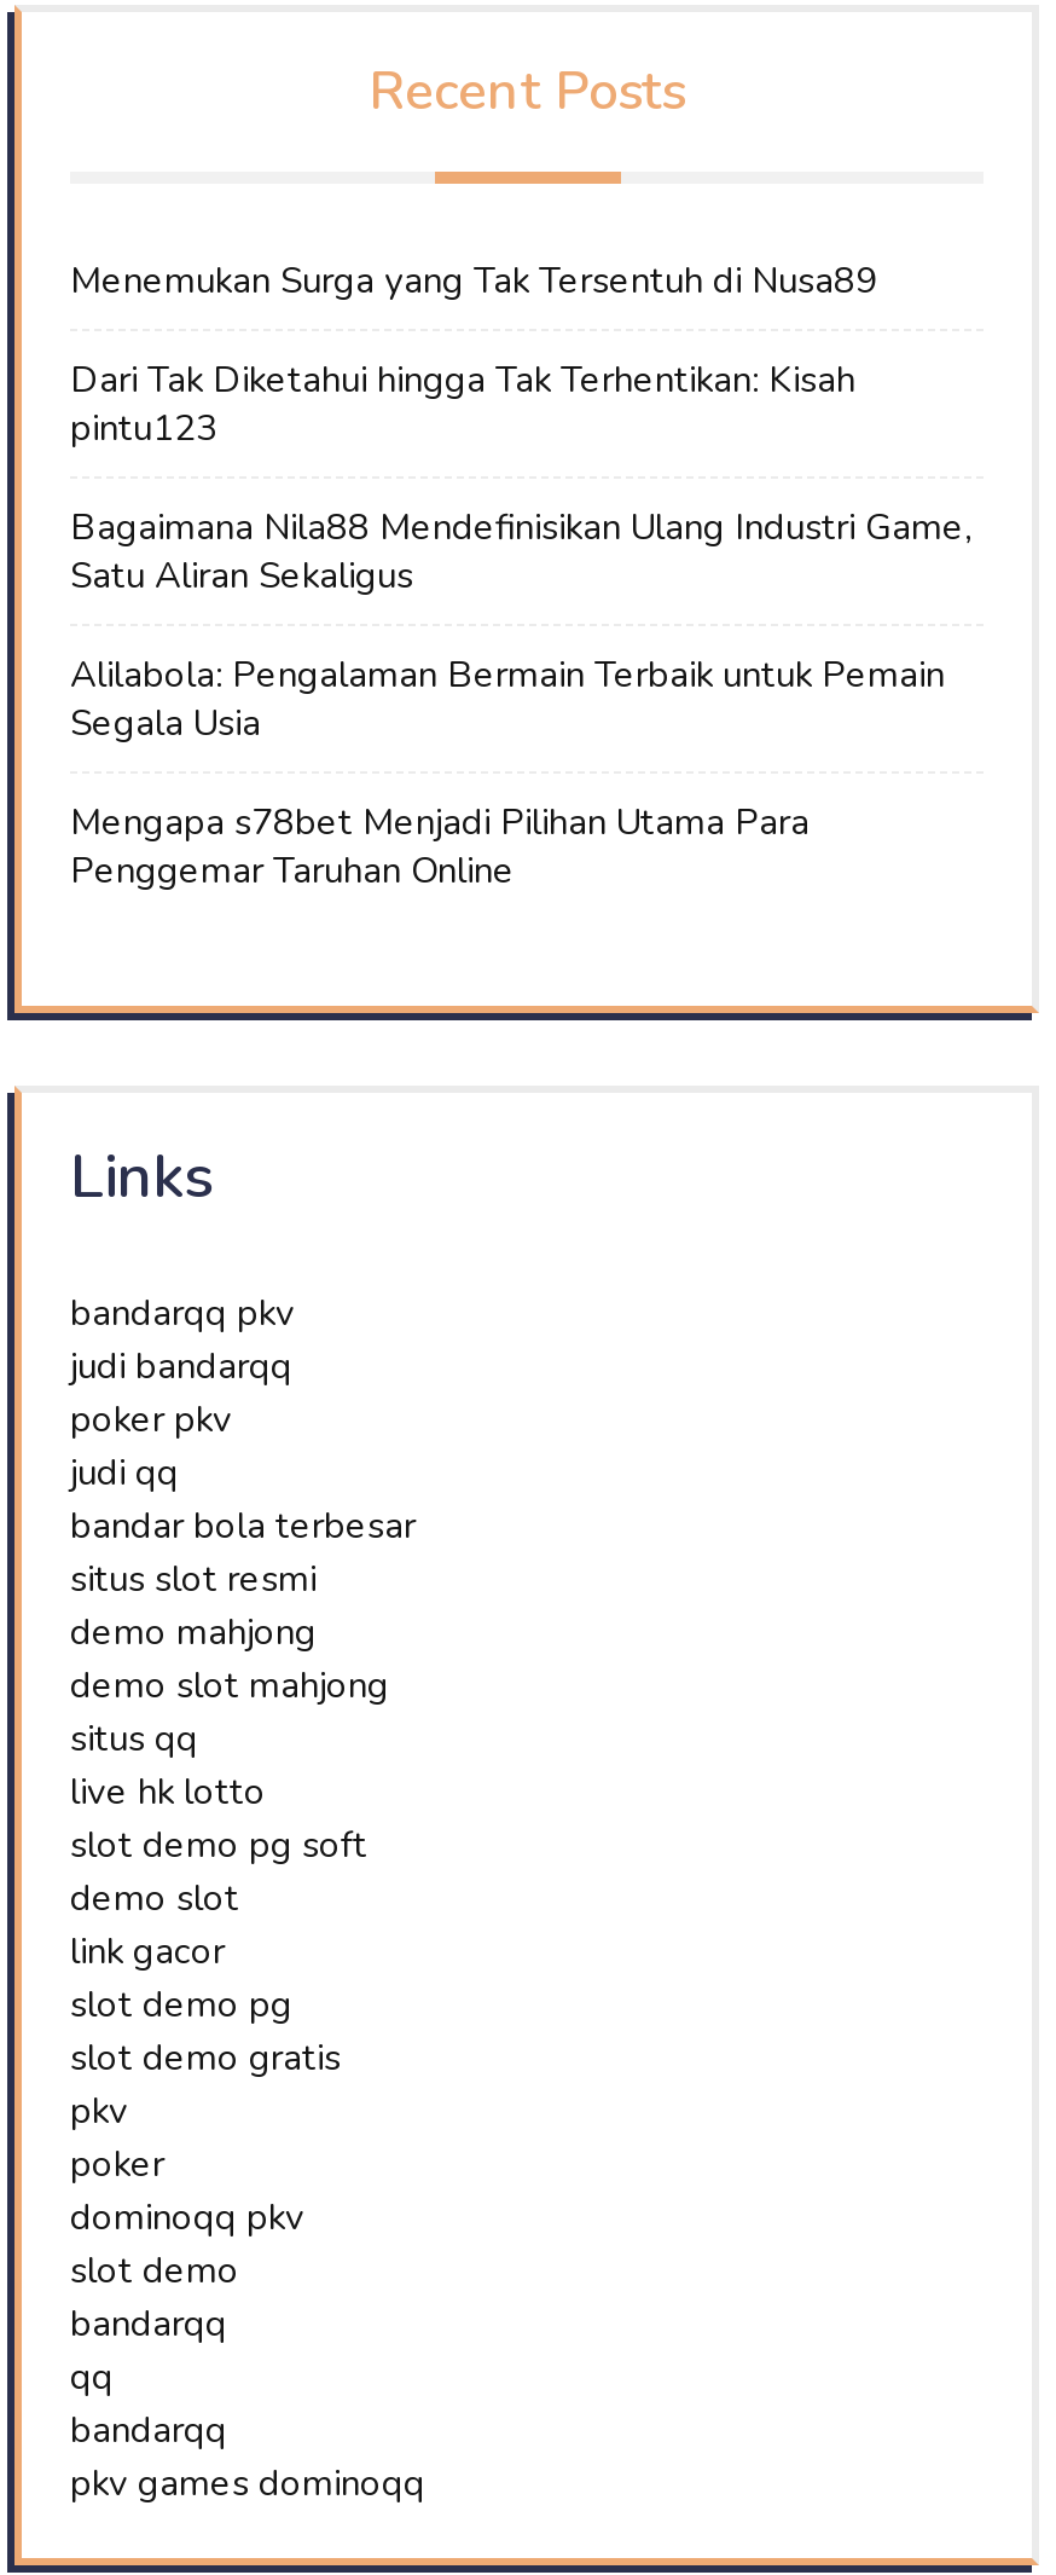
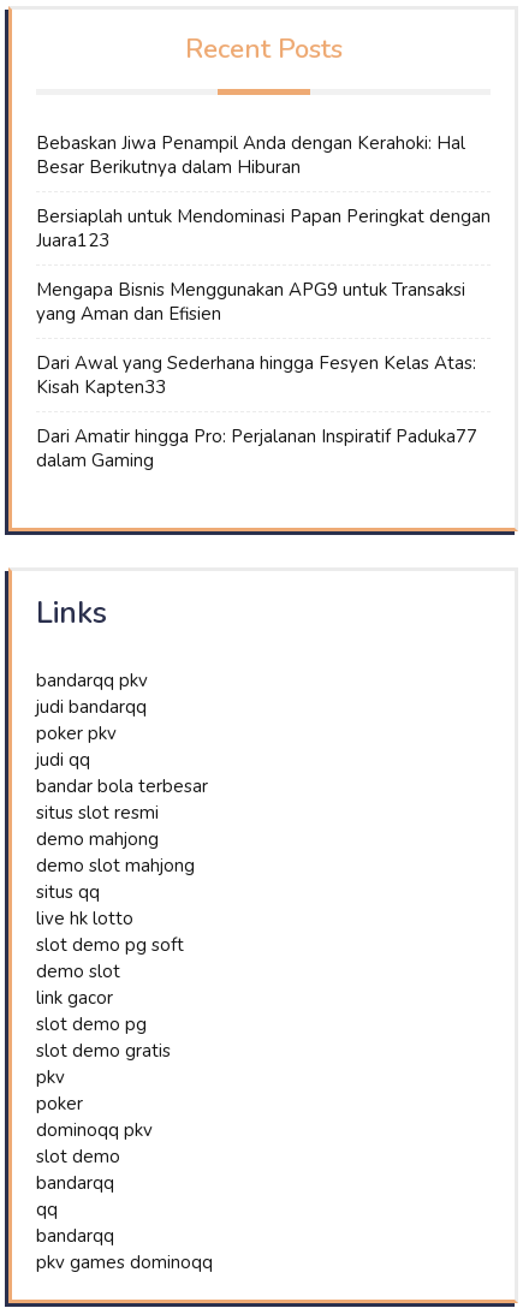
- Menemukan Surga yang Tak Tersentuh di Nusa89
+ Bebaskan Jiwa Penampil Anda dengan Kerahoki: Hal
+ Besar Berikutnya dalam Hiburan

- Dari Tak Diketahui hingga Tak Terhentikan: Kisah
- pintu123
+ Bersiaplah untuk Mendominasi Papan Peringkat dengan
+ Juara123

- Bagaimana Nila88 Mendefinisikan Ulang Industri Game,
- Satu Aliran Sekaligus
+ Mengapa Bisnis Menggunakan APG9 untuk Transaksi
+ yang Aman dan Efisien

- Alilabola: Pengalaman Bermain Terbaik untuk Pemain
- Segala Usia
+ Dari Awal yang Sederhana hingga Fesyen Kelas Atas:
+ Kisah Kapten33

- Mengapa s78bet Menjadi Pilihan Utama Para
- Penggemar Taruhan Online
+ Dari Amatir hingga Pro: Perjalanan Inspiratif Paduka77
+ dalam Gaming
